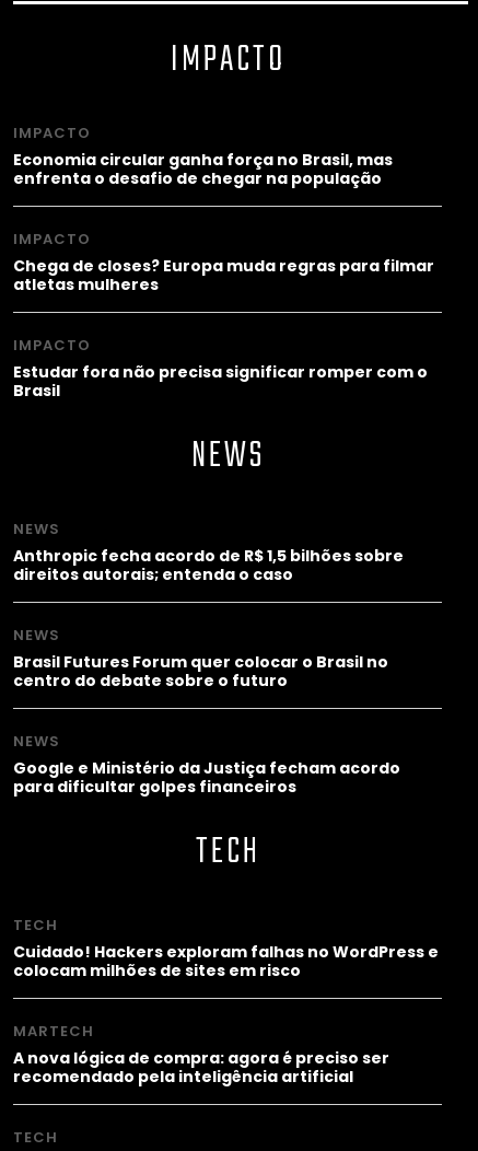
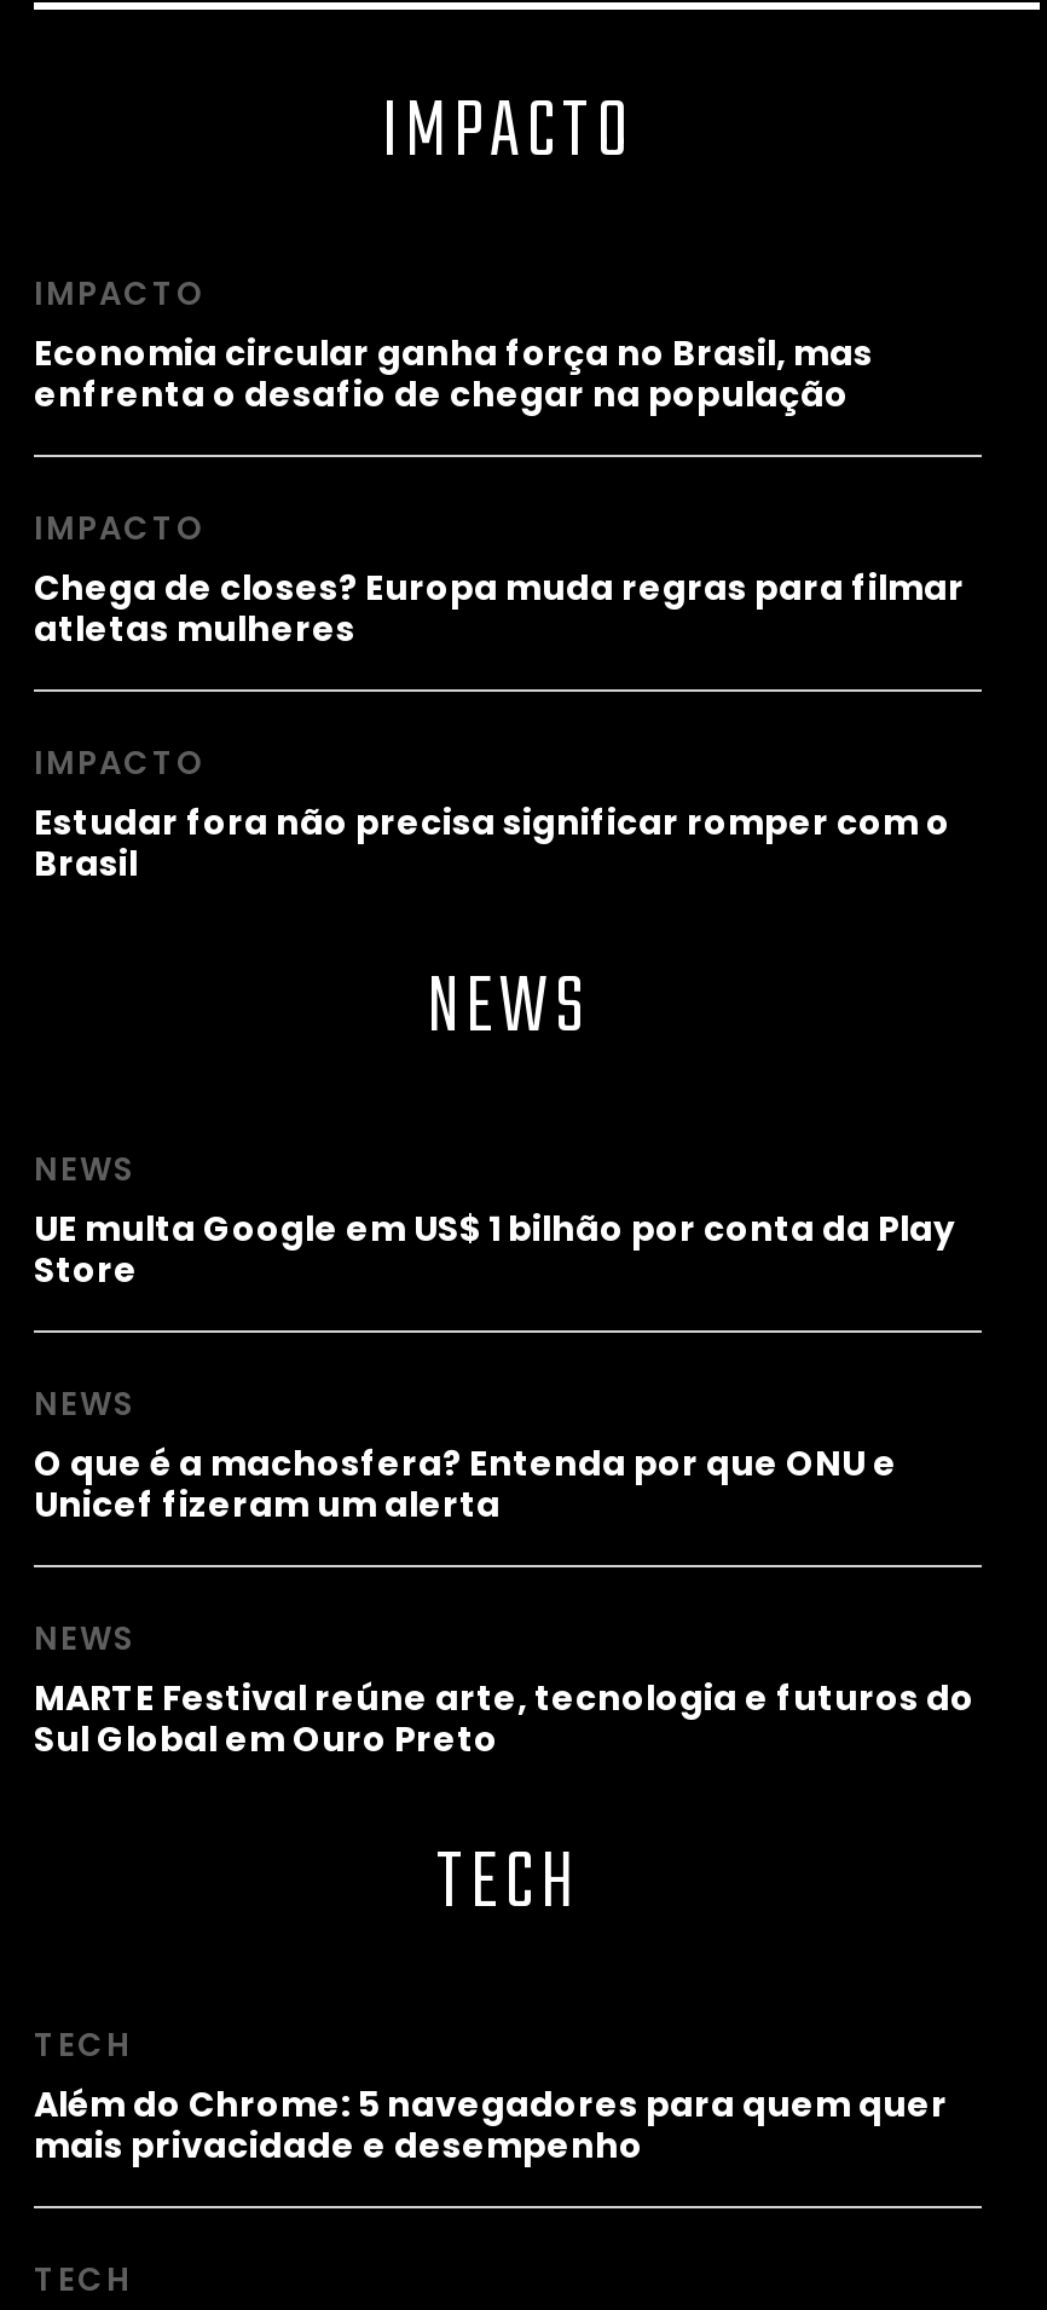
- Anthropic fecha acordo de R$ 1,5 bilhões sobre
- direitos autorais; entenda o caso
+ UE multa Google em US$ 1 bilhão por conta da Play
+ Store

- Brasil Futures Forum quer colocar o Brasil no
- centro do debate sobre o futuro
+ O que é a machosfera? Entenda por que ONU e
+ Unicef fizeram um alerta

- Google e Ministério da Justiça fecham acordo
- para dificultar golpes financeiros
+ MARTE Festival reúne arte, tecnologia e futuros do
+ Sul Global em Ouro Preto

- Cuidado! Hackers exploram falhas no WordPress e
- colocam milhões de sites em risco
- MARTECH
- A nova lógica de compra: agora é preciso ser
- recomendado pela inteligência artificial
+ Além do Chrome: 5 navegadores para quem quer
+ mais privacidade e desempenho
